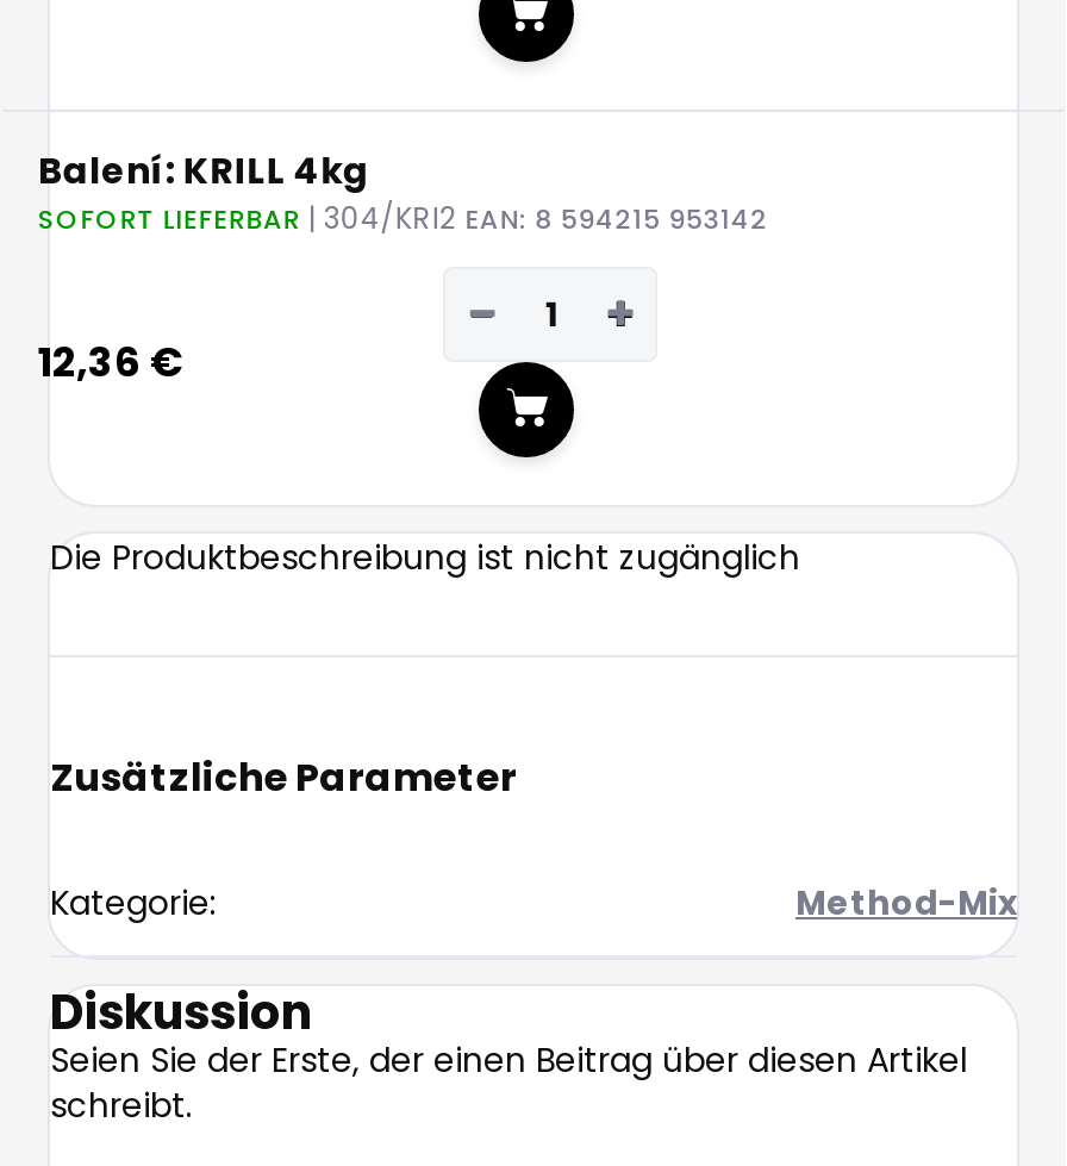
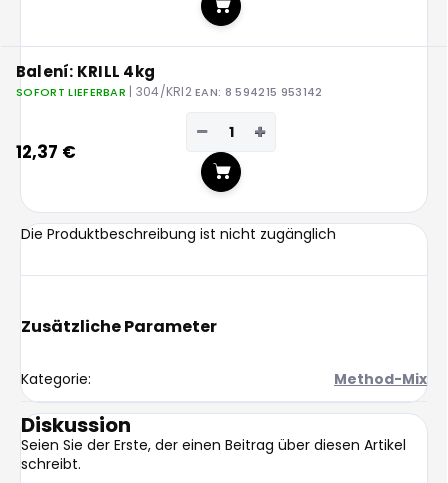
- 12,36 €
+ 12,37 €
